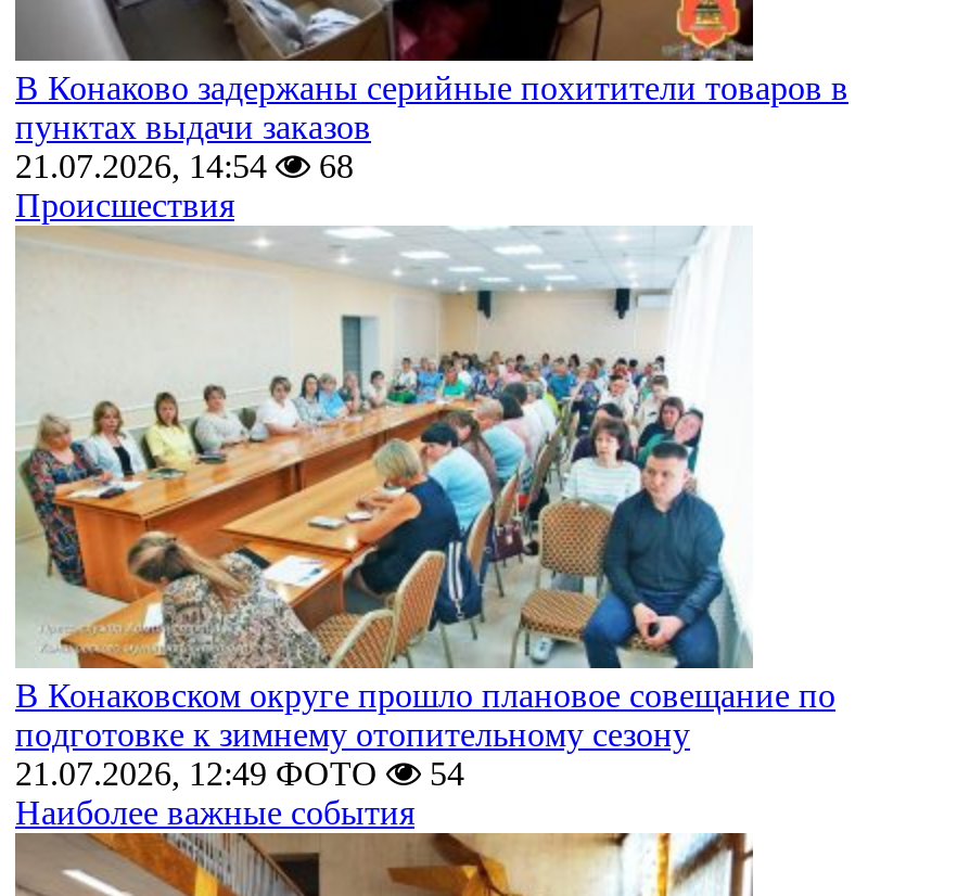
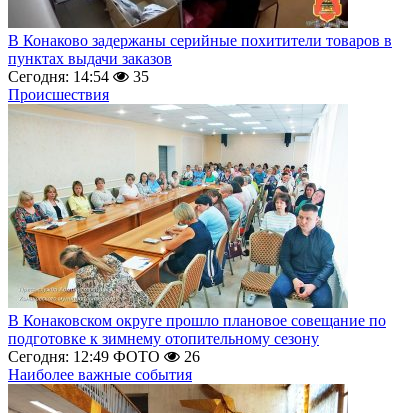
- 21.07.2026, 14:54
- 68
+ Сегодня: 14:54
+ 35

- 21.07.2026, 12:49 ФОТО
+ Сегодня: 12:49 ФОТО

- 54
+ 26
